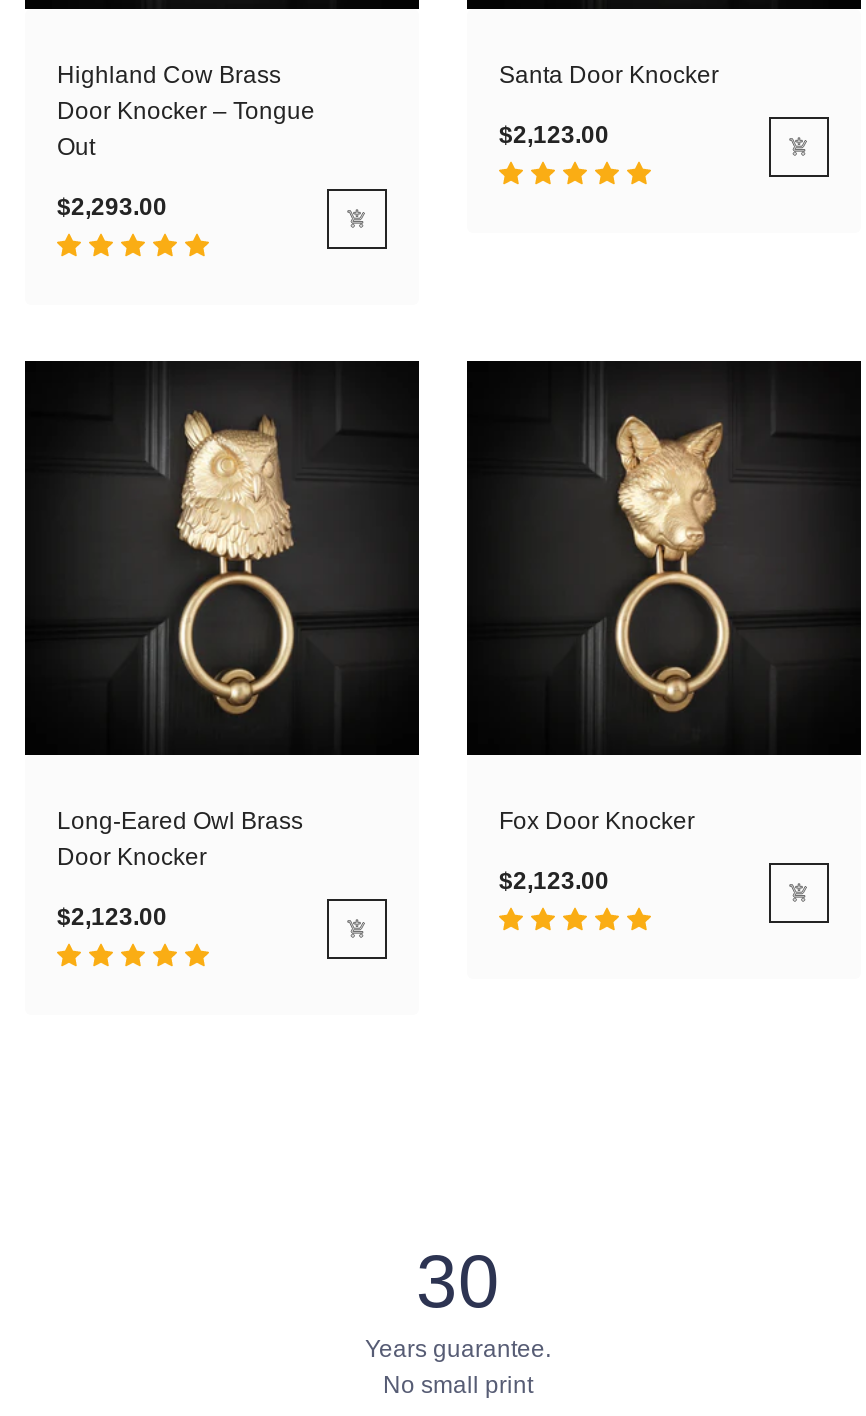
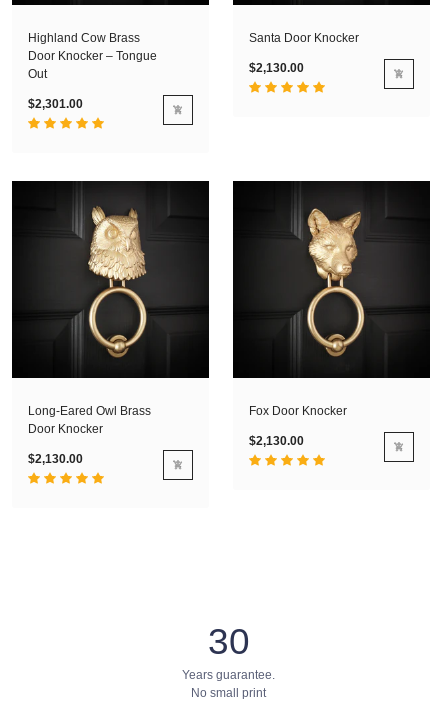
- $2,123.00
+ $2,130.00

- $2,293.00
+ $2,301.00

- $2,123.00
+ $2,130.00

- $2,123.00
+ $2,130.00
